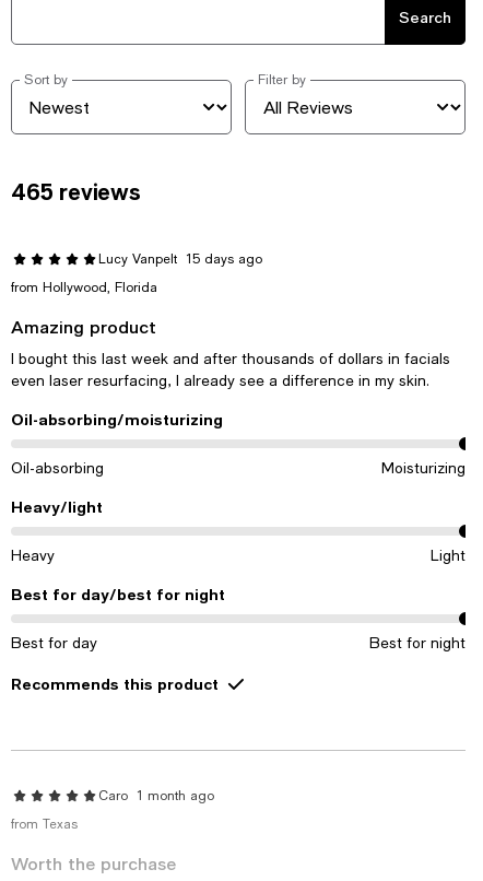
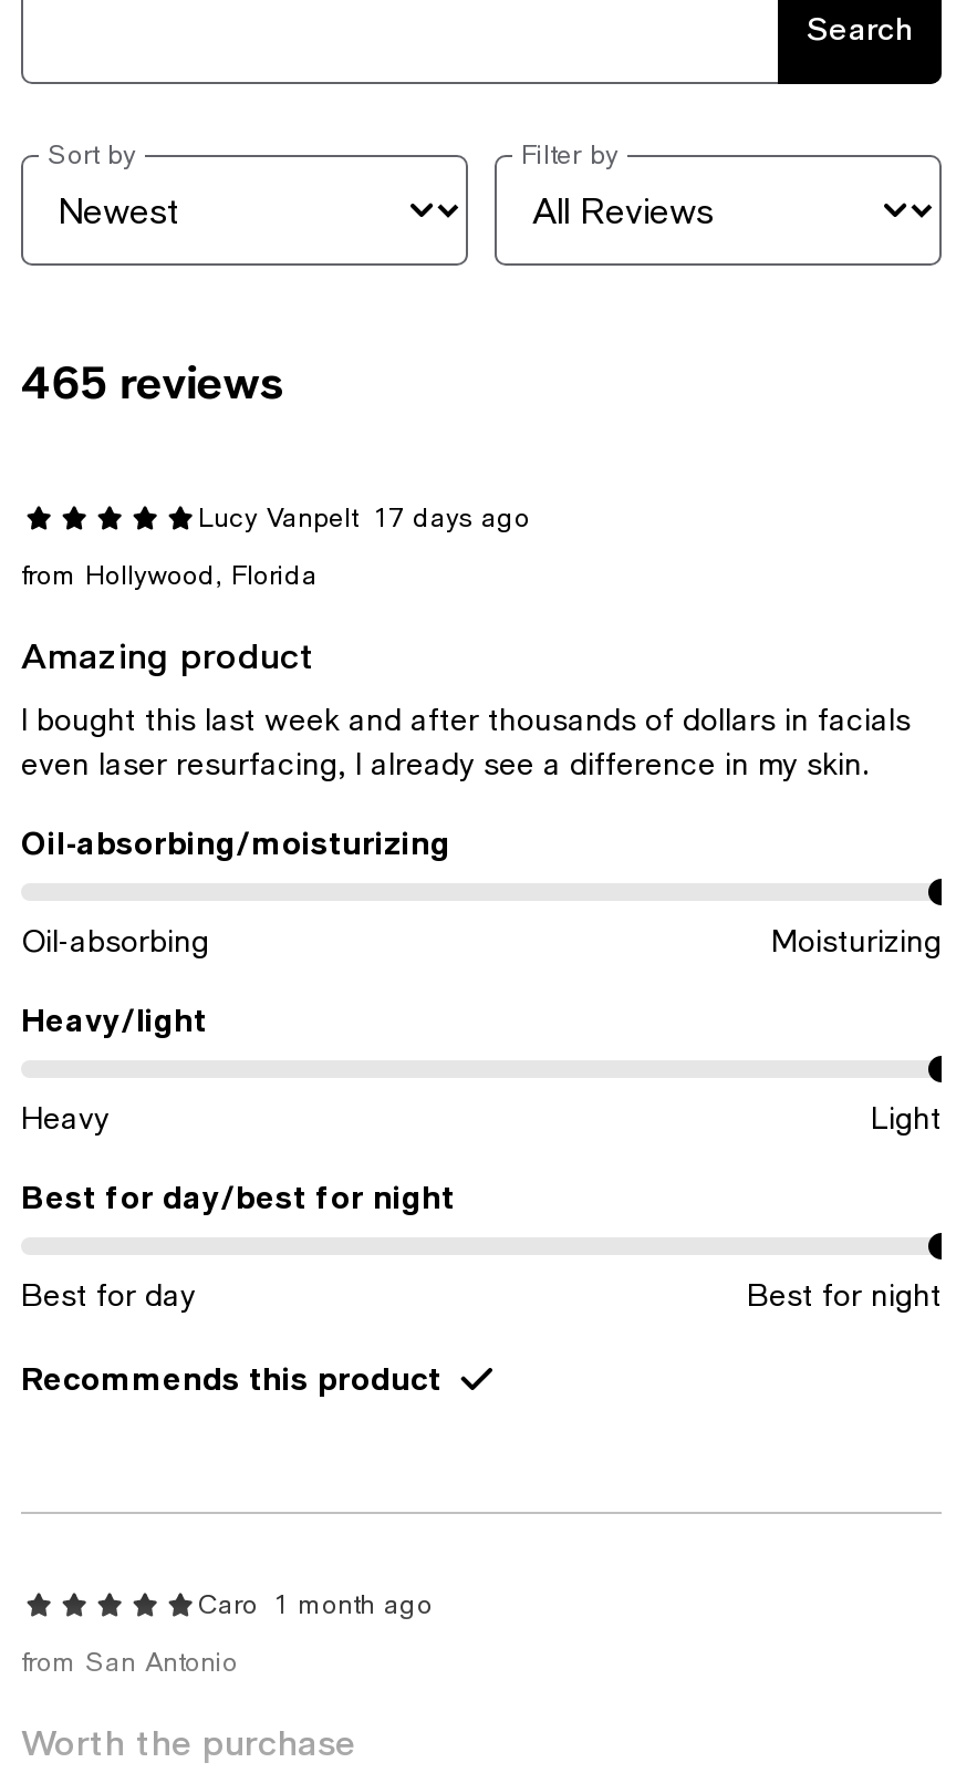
- Lucy Vanpelt 15 days ago
+ Lucy Vanpelt 17 days ago

- from Texas
+ from San Antonio
